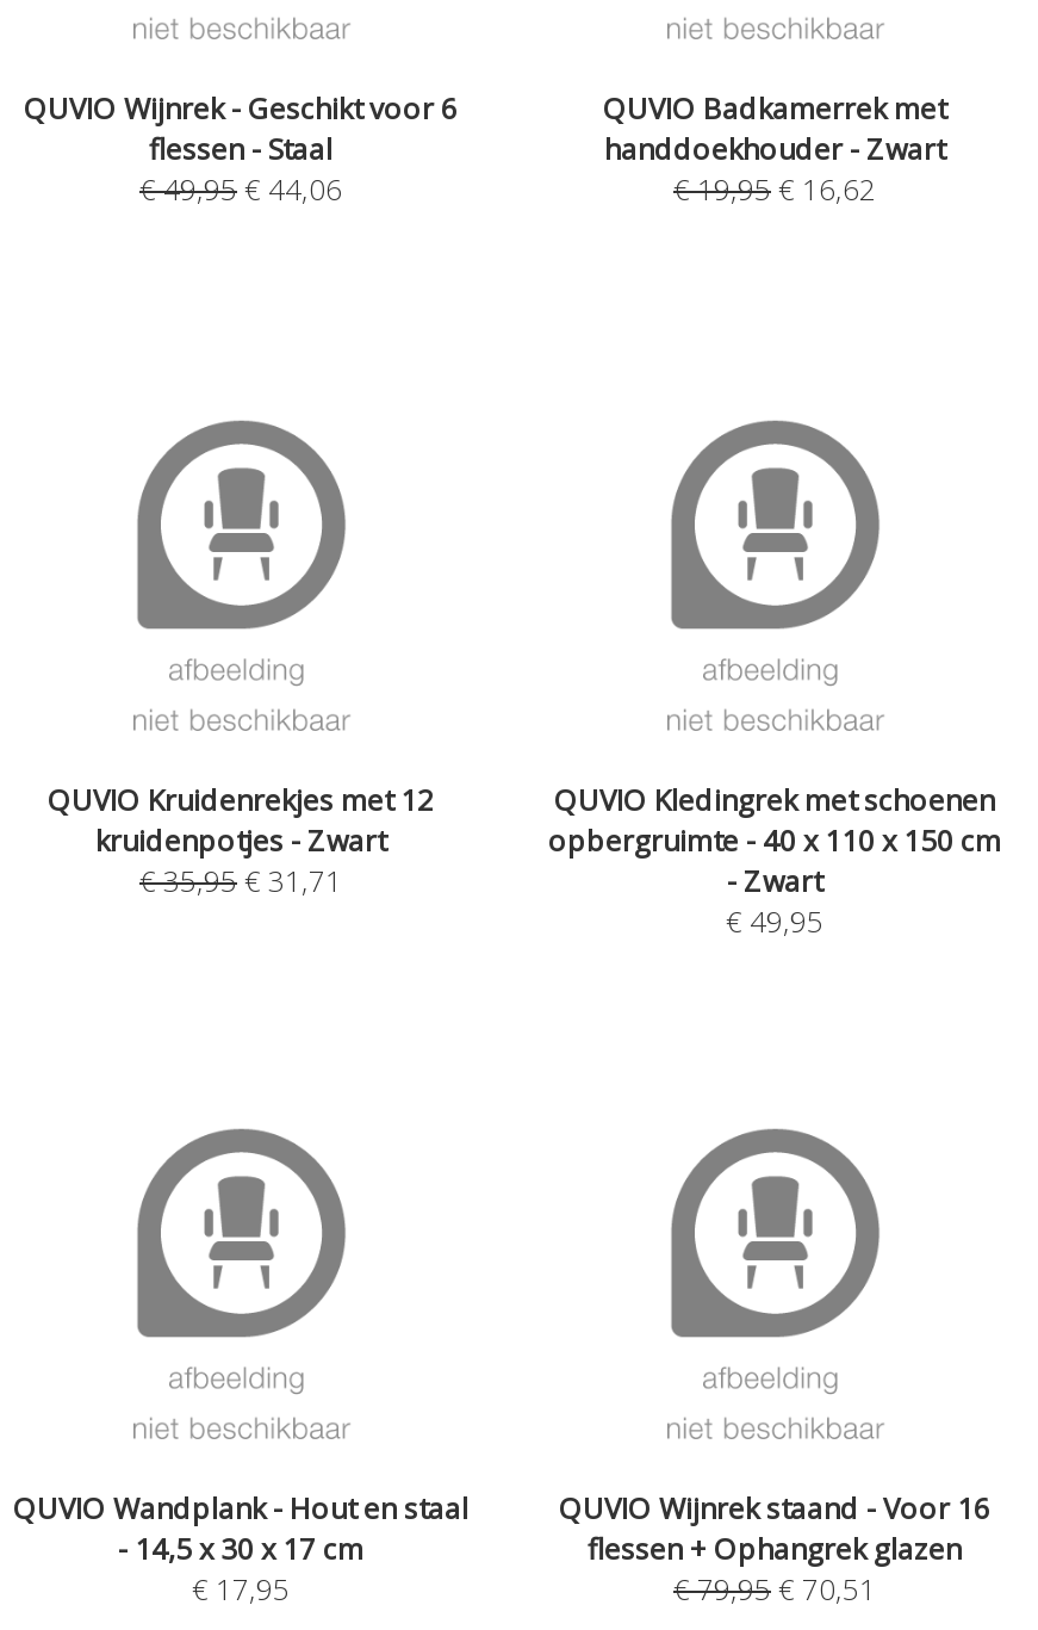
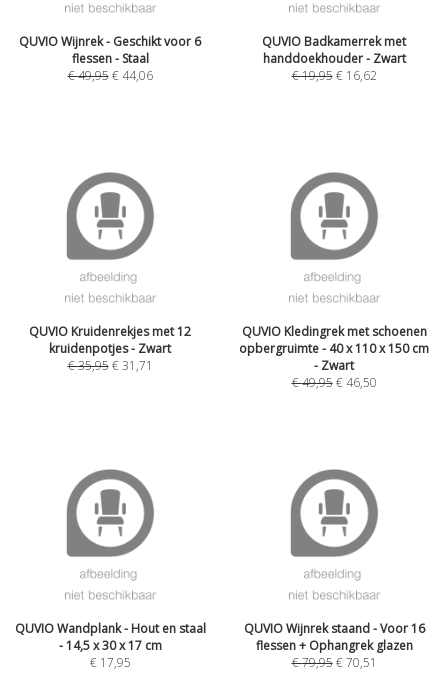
- €49,95
+ €49,95 €46,50
